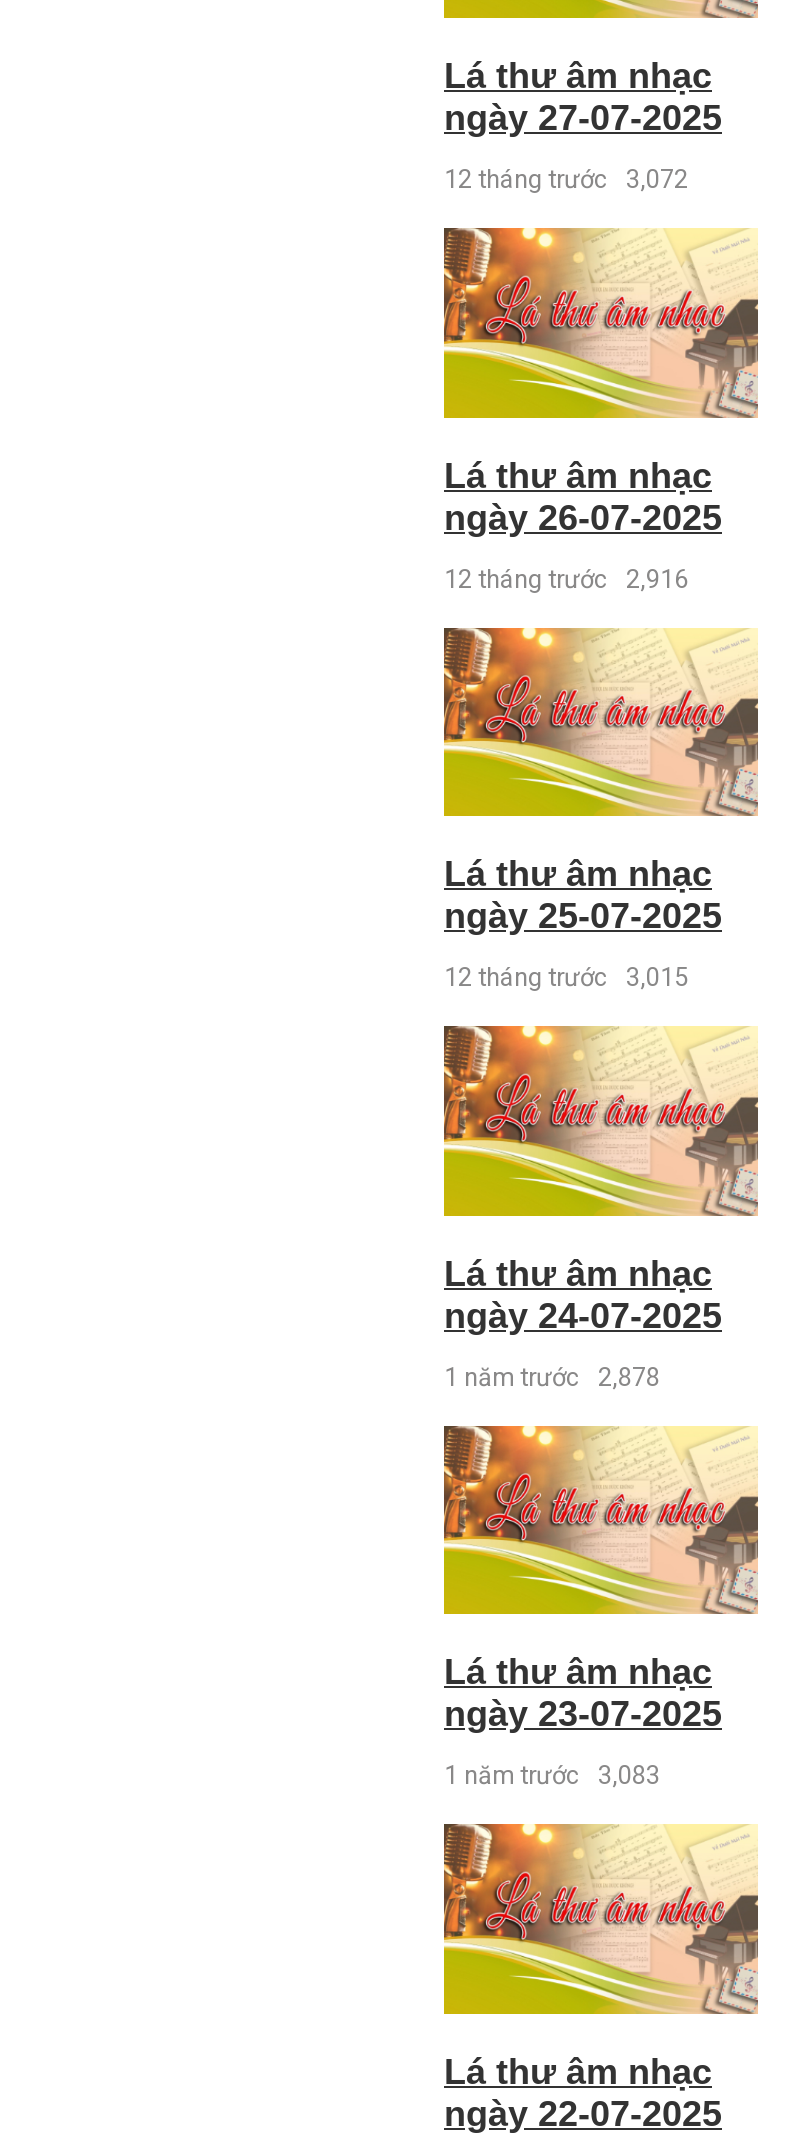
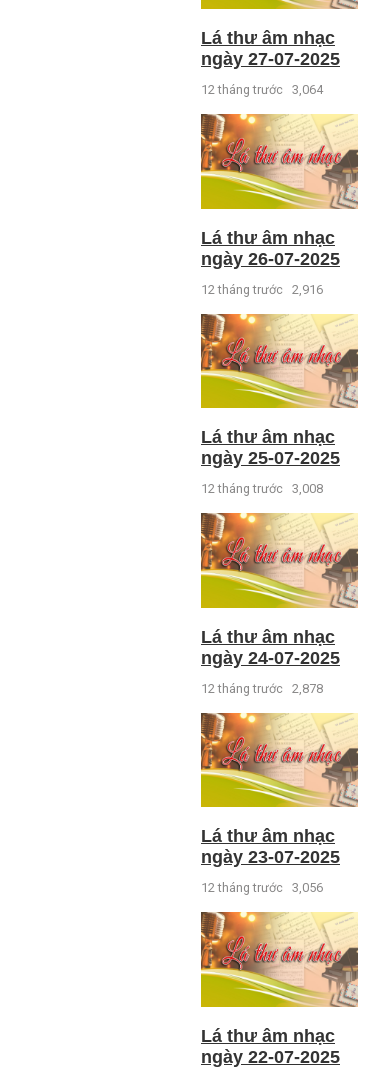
- 12 tháng trước 3,072
+ 12 tháng trước 3,064

- 12 tháng trước 3,015
+ 12 tháng trước 3,008

- 1 năm trước 2,878
+ 12 tháng trước 2,878

- 1 năm trước 3,083
+ 12 tháng trước 3,056
